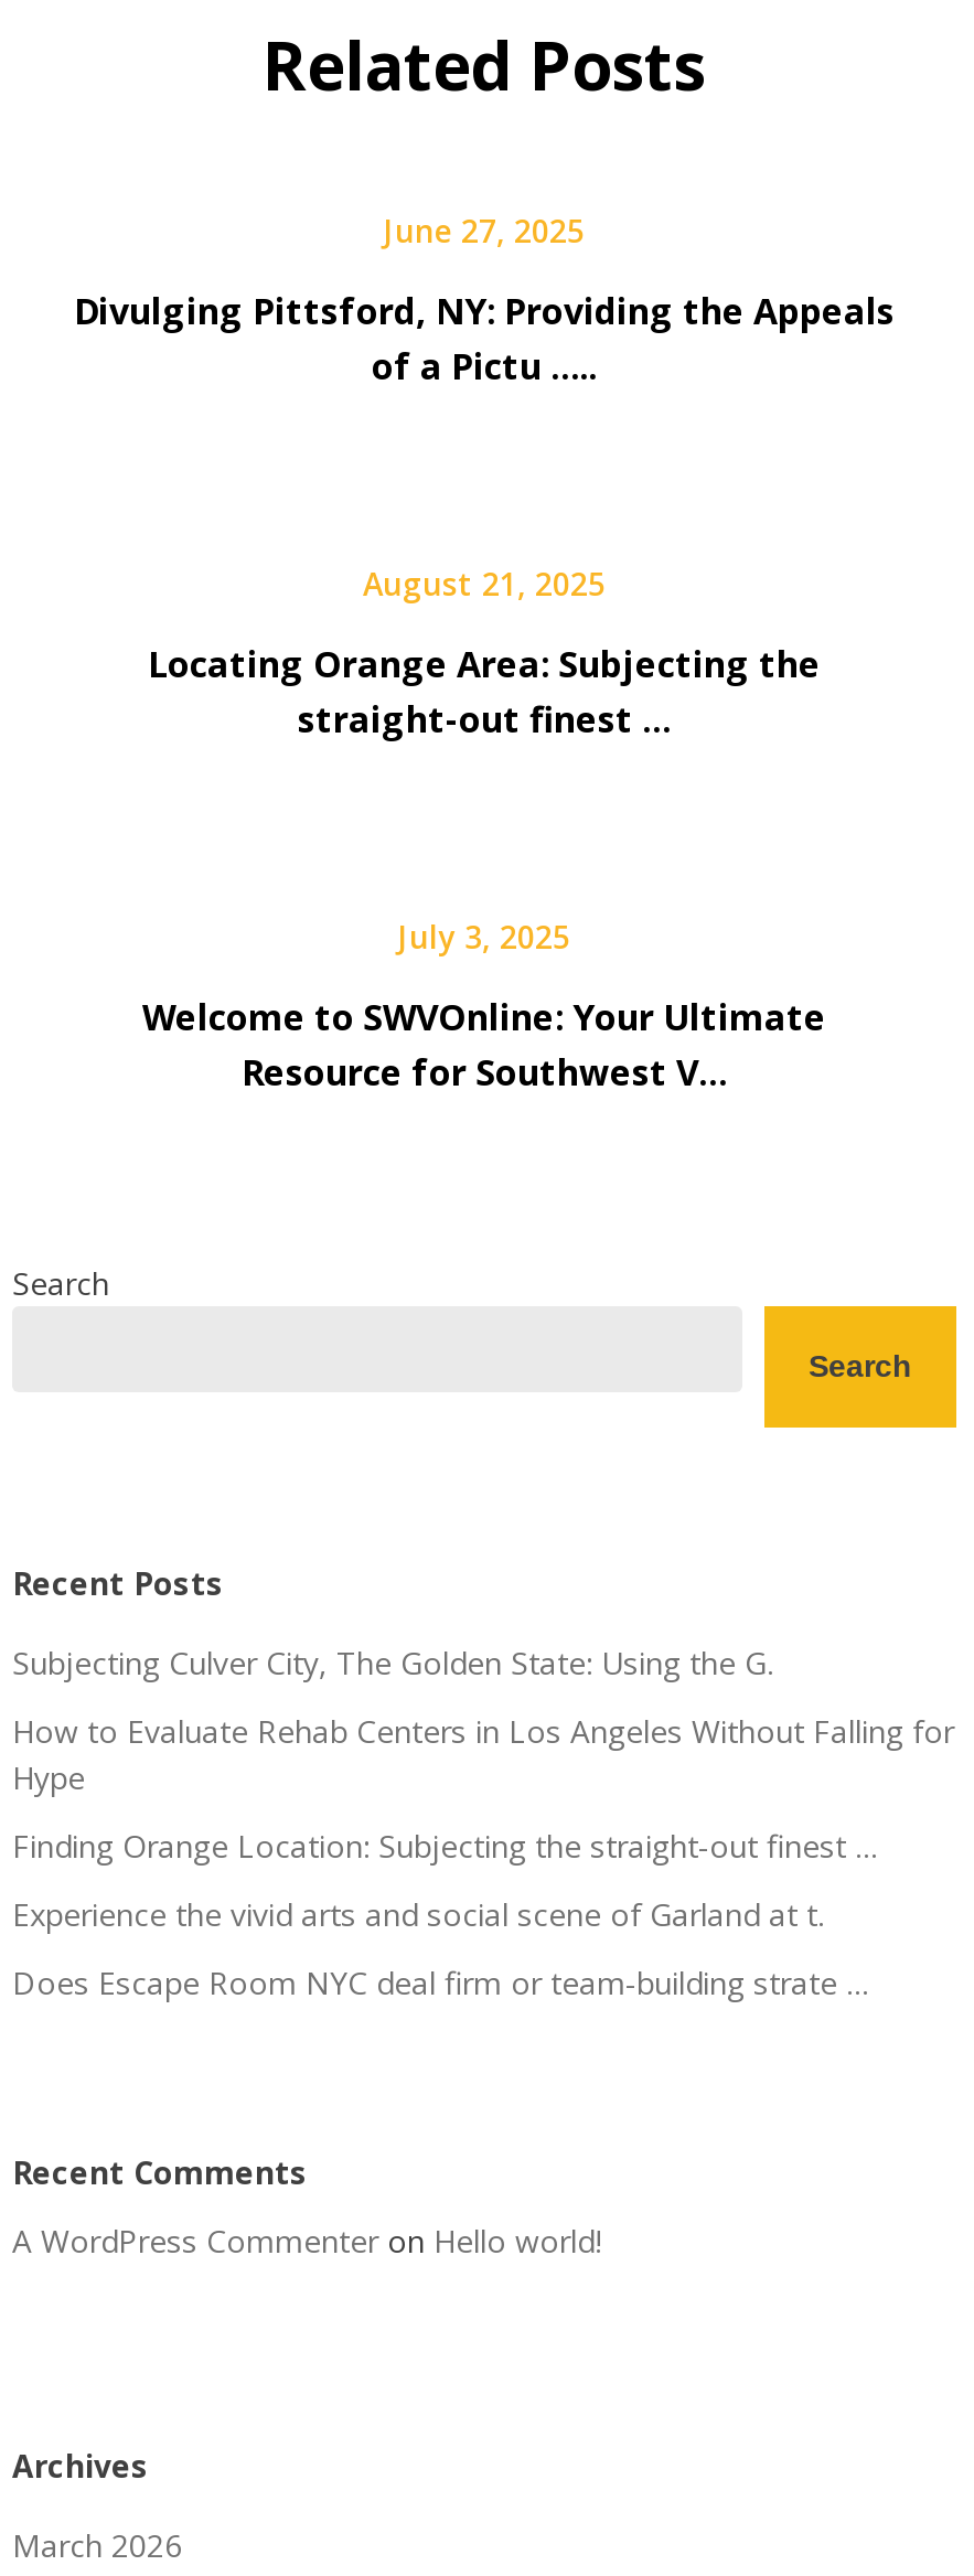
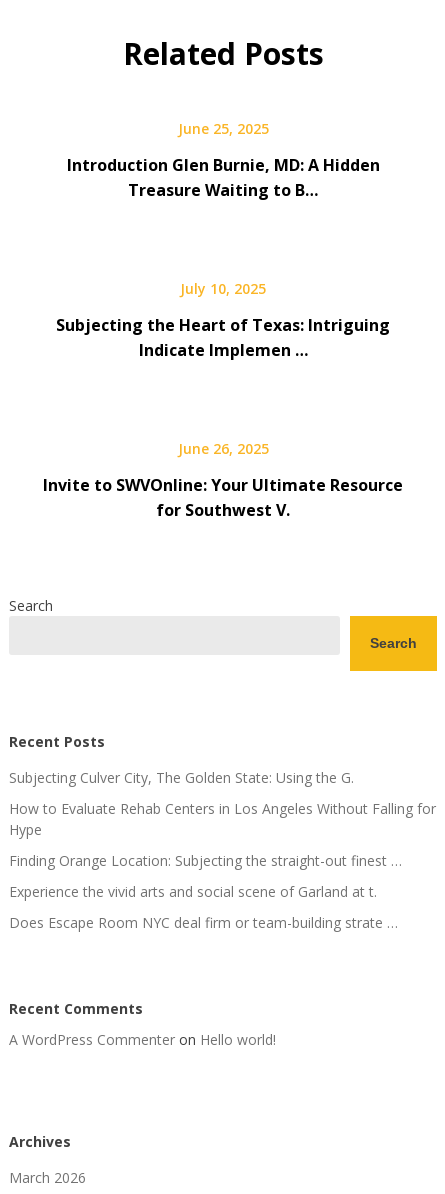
- June 27, 2025
+ June 25, 2025

- Divulging Pittsford, NY: Providing the Appeals
- of a Pictu …..
+ Introduction Glen Burnie, MD: A Hidden
+ Treasure Waiting to B…

- August 21, 2025
+ July 10, 2025

- Locating Orange Area: Subjecting the
- straight-out finest …
+ Subjecting the Heart of Texas: Intriguing
+ Indicate Implemen …

- July 3, 2025
+ June 26, 2025

- Welcome to SWVOnline: Your Ultimate
- Resource for Southwest V…
+ Invite to SWVOnline: Your Ultimate Resource
+ for Southwest V.
